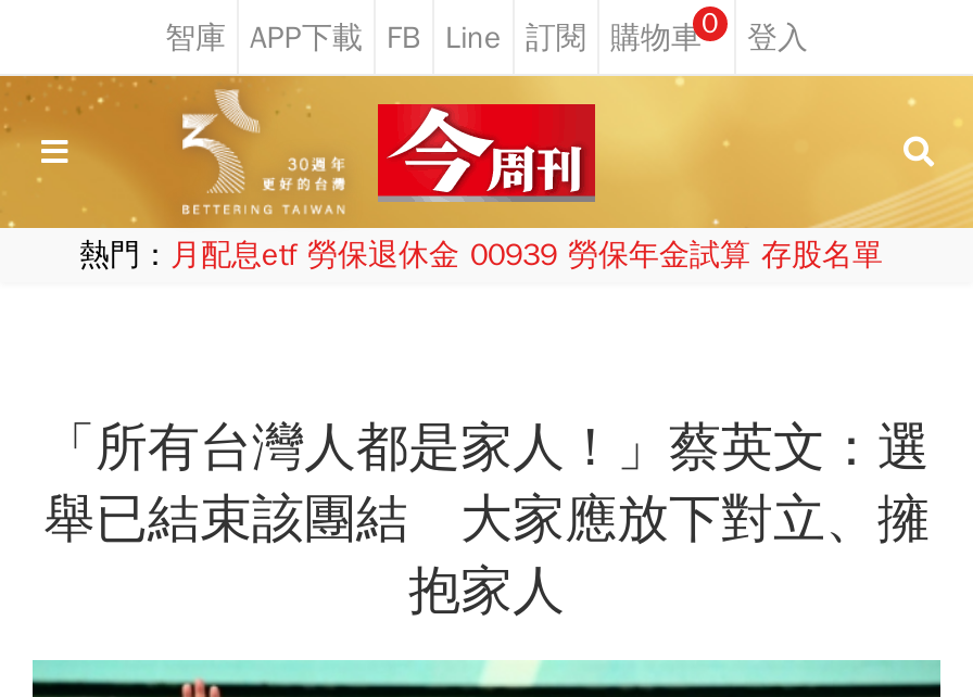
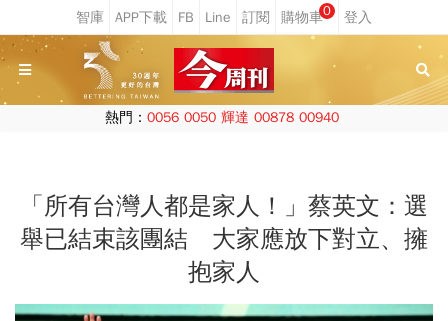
- 熱門：月配息etf 勞保退休金 00939 勞保年金試算 存股名單
+ 熱門：0056 0050 輝達 00878 00940
